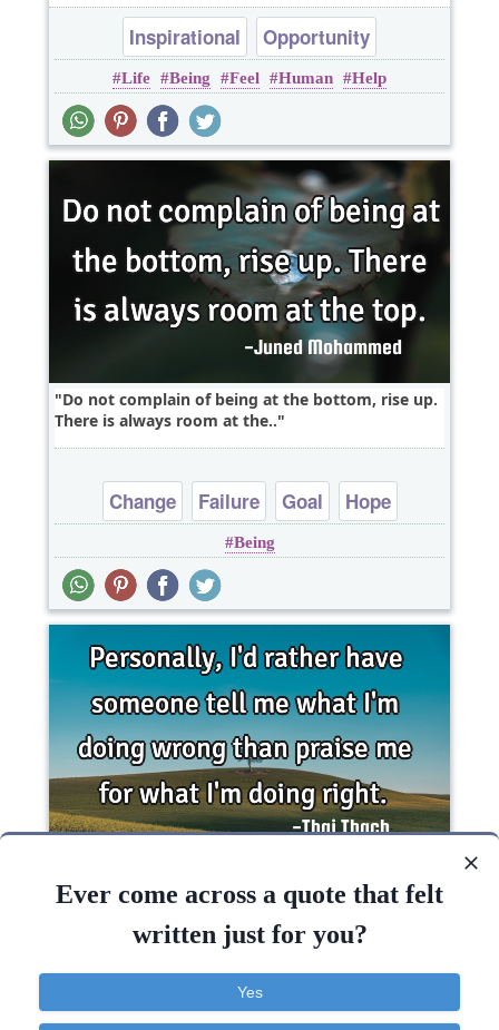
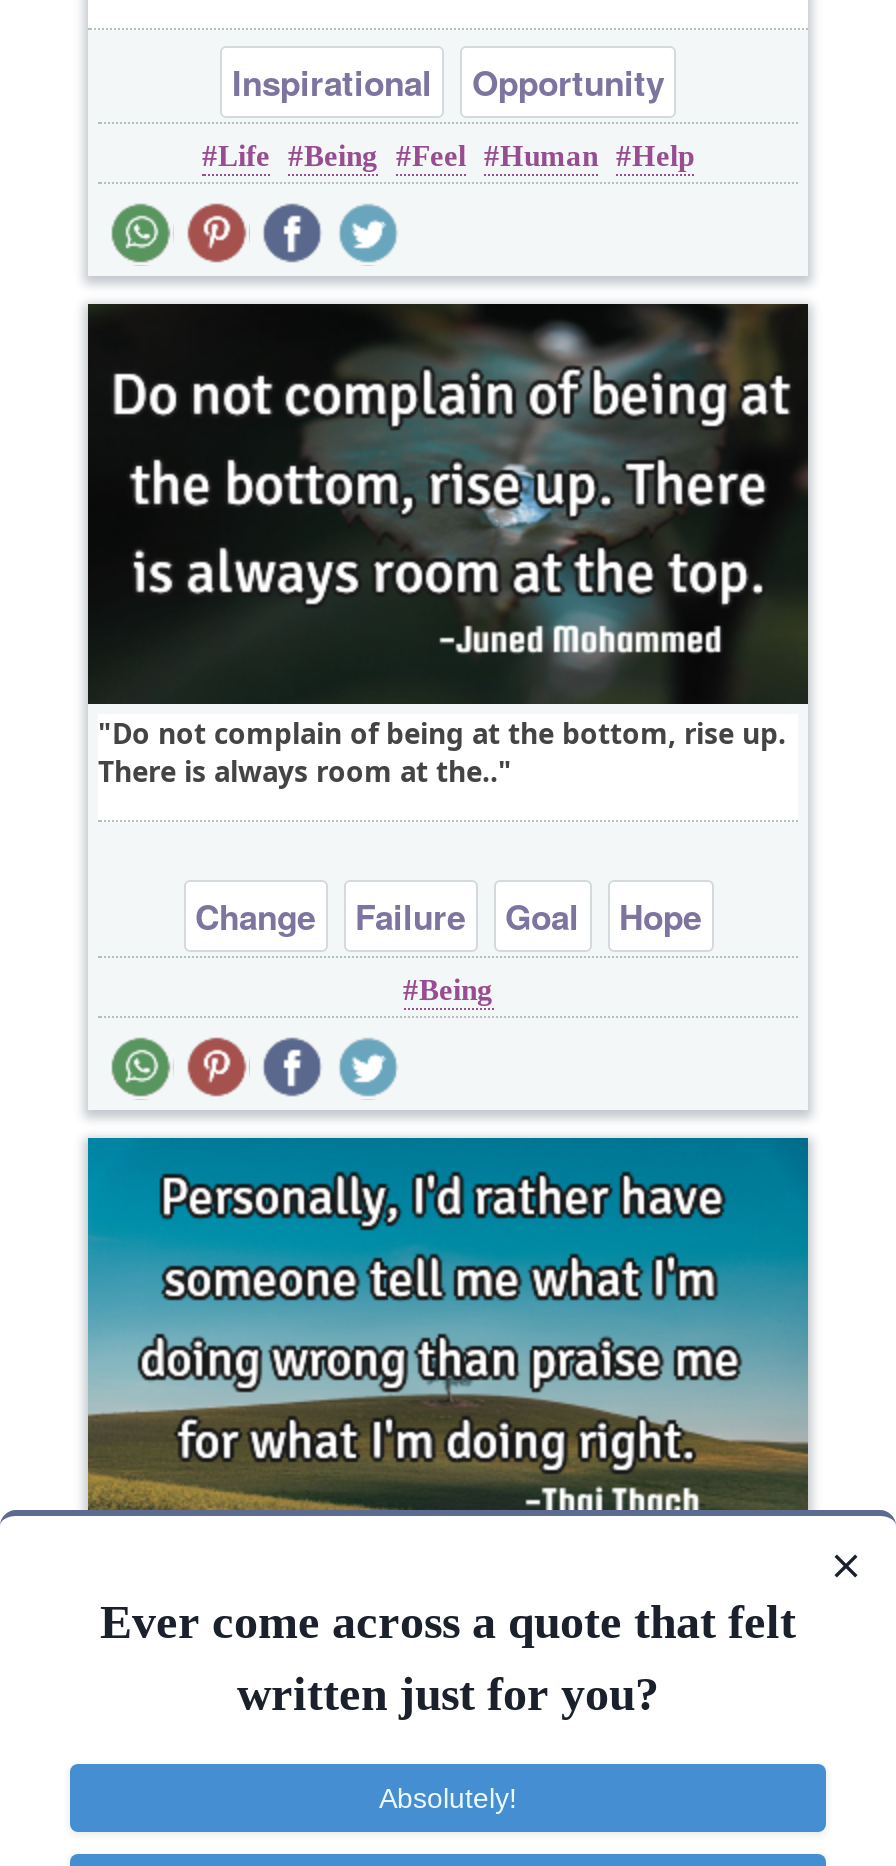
- Yes
+ Absolutely!
